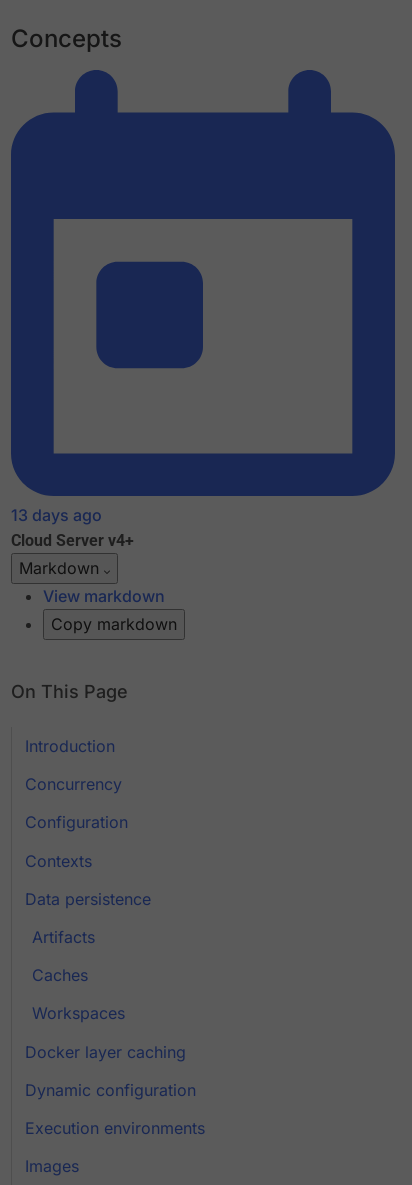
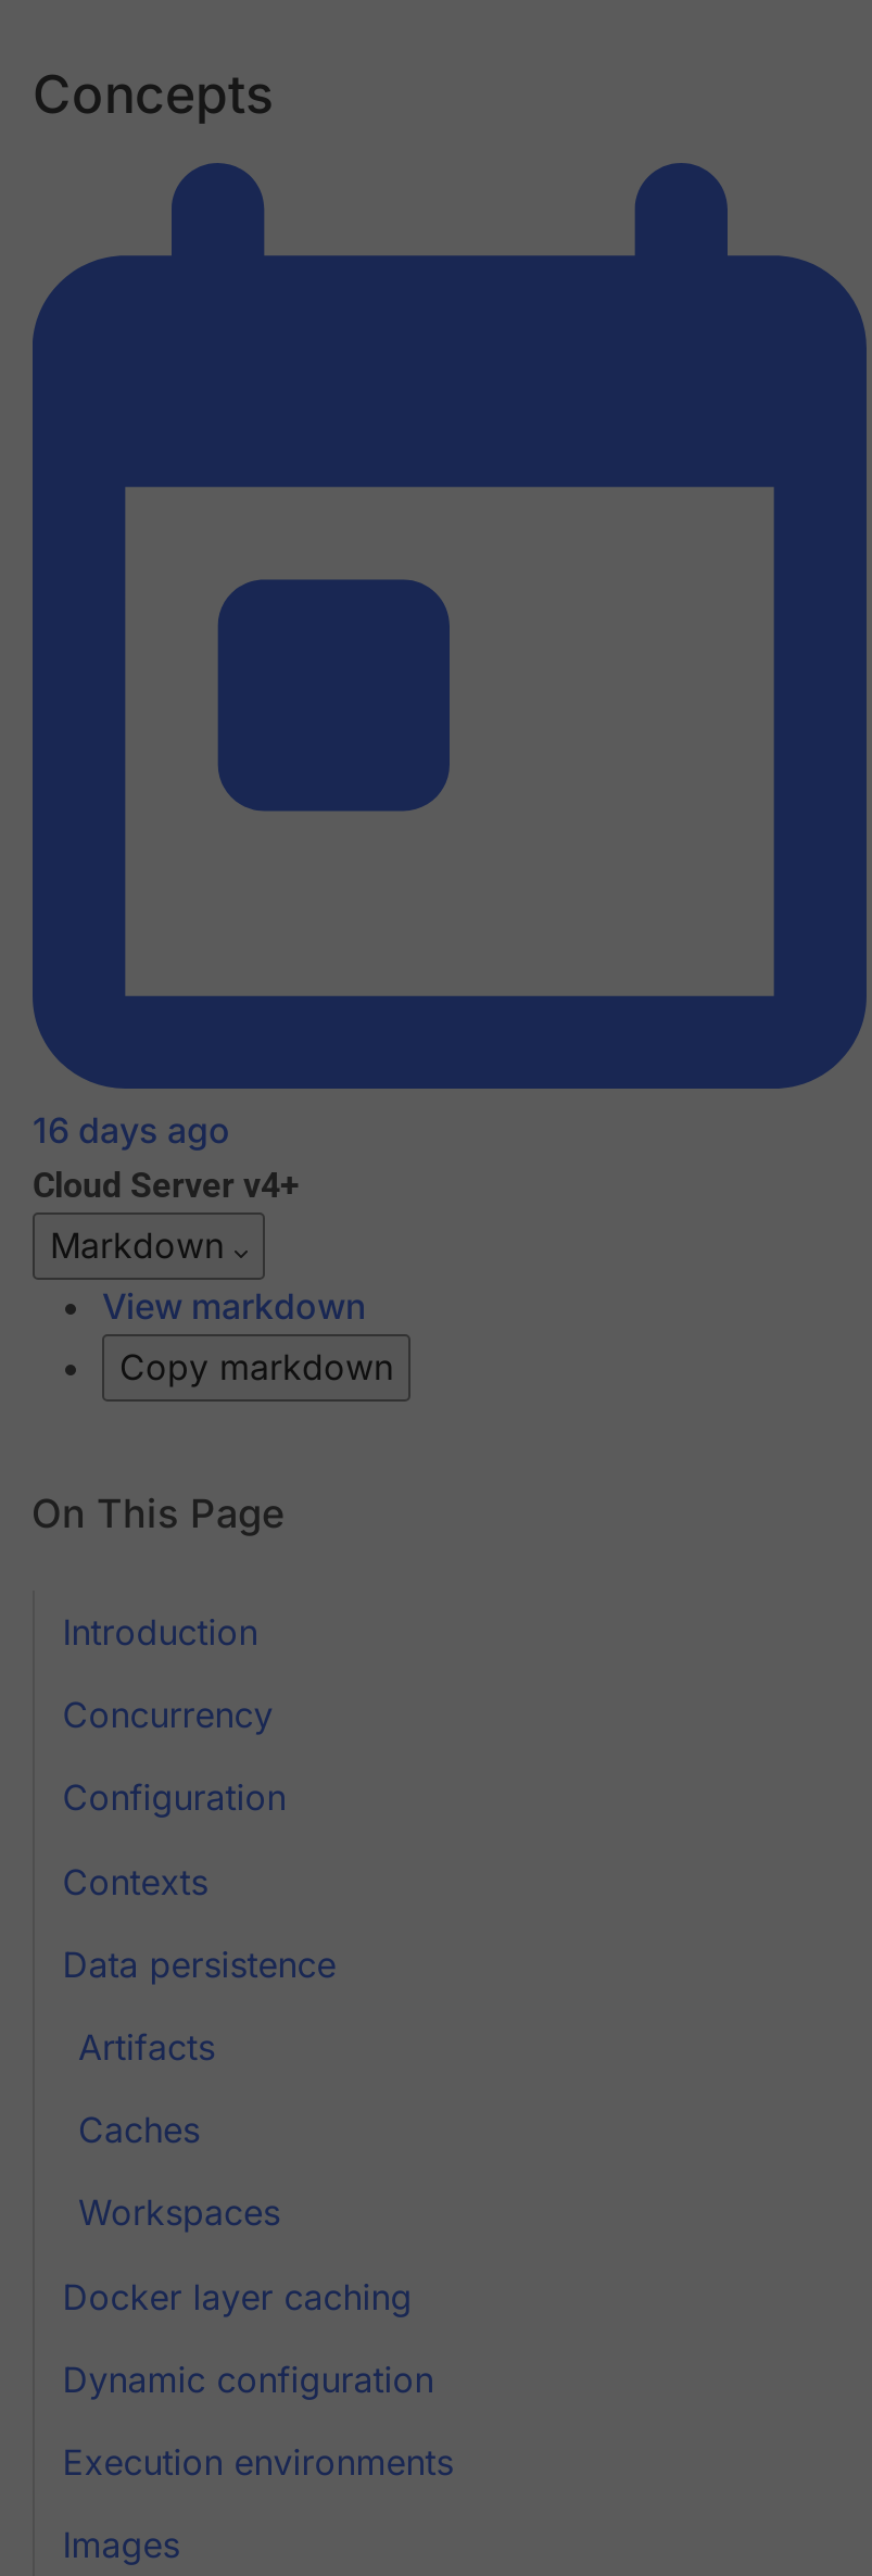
- 13 days ago
+ 16 days ago
